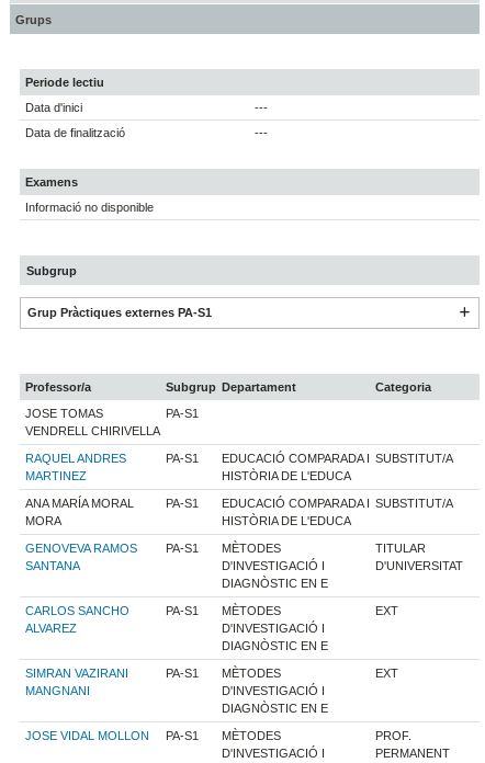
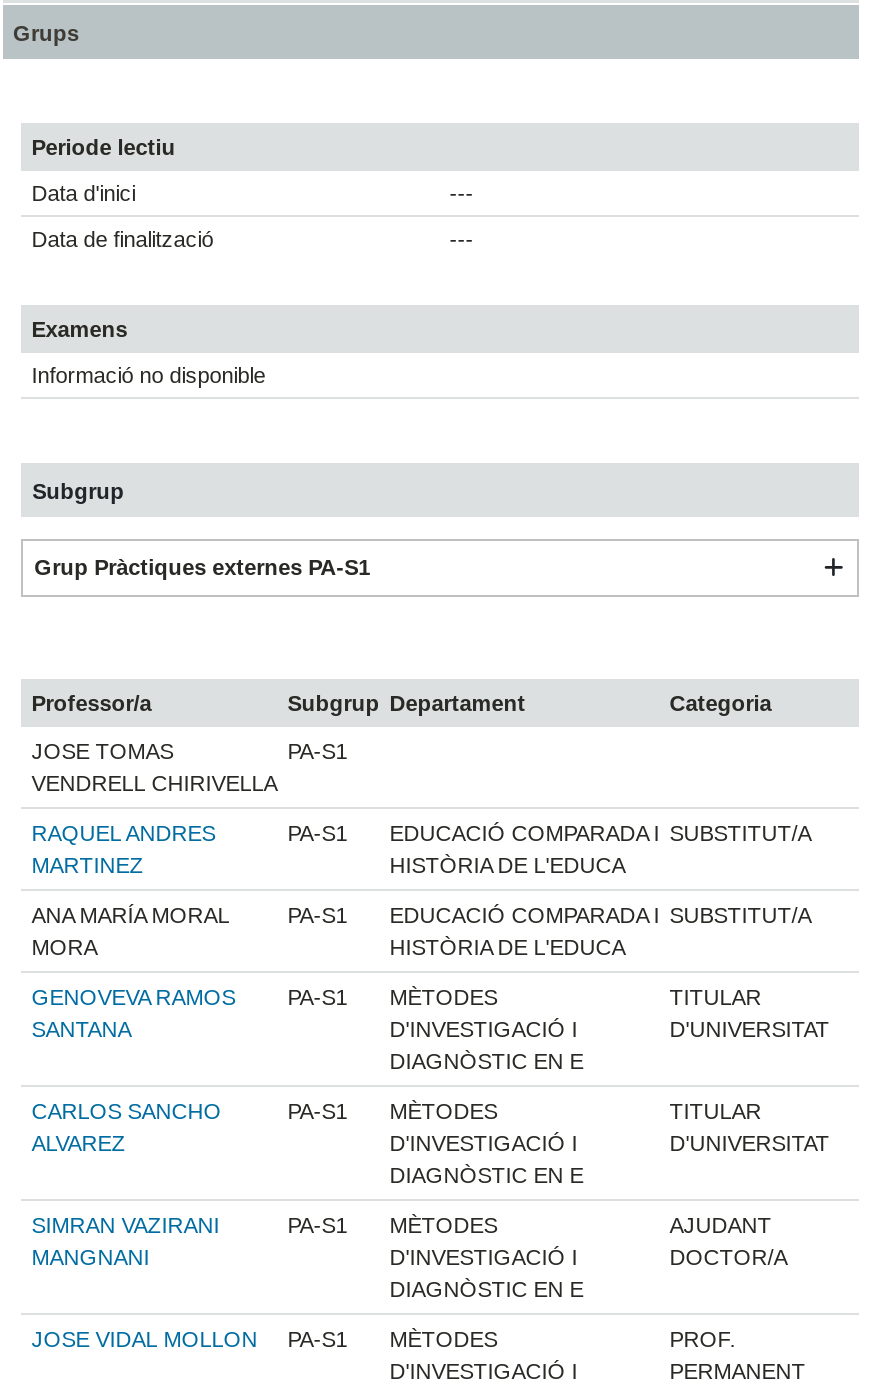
- EXT
+ TITULAR
+ D'UNIVERSITAT

- EXT
+ AJUDANT
+ DOCTOR/A
